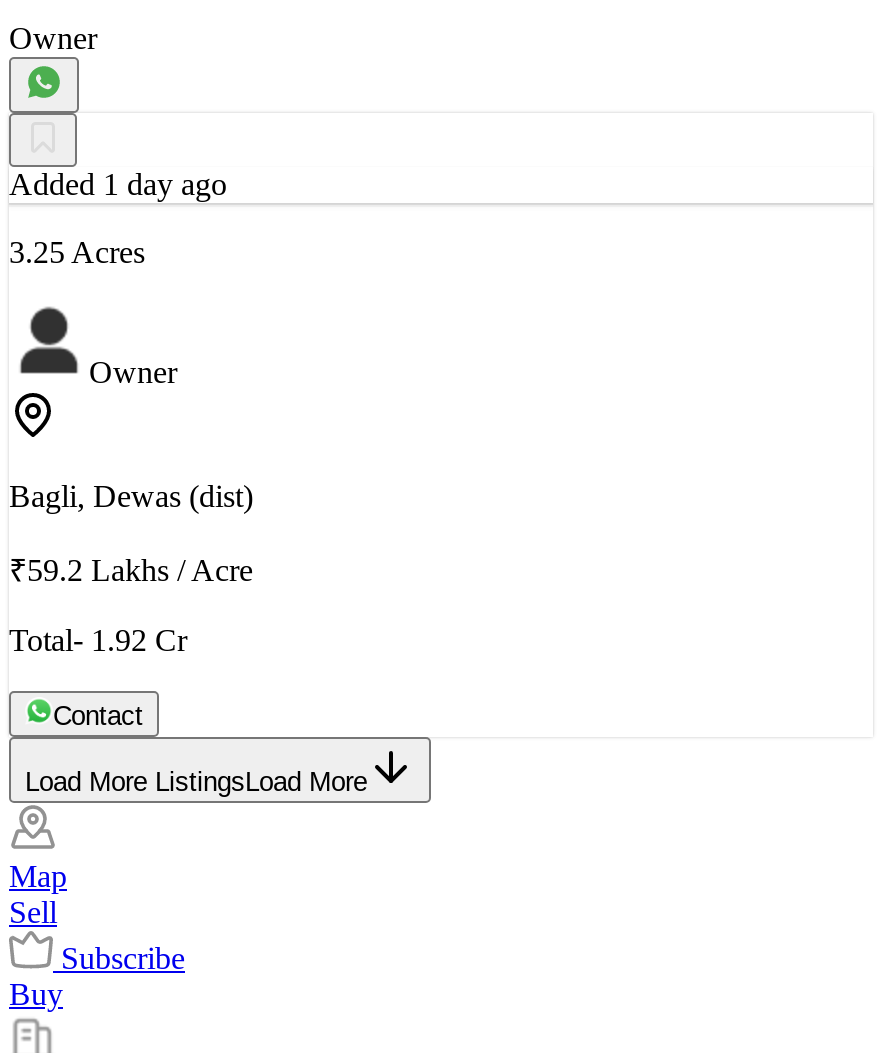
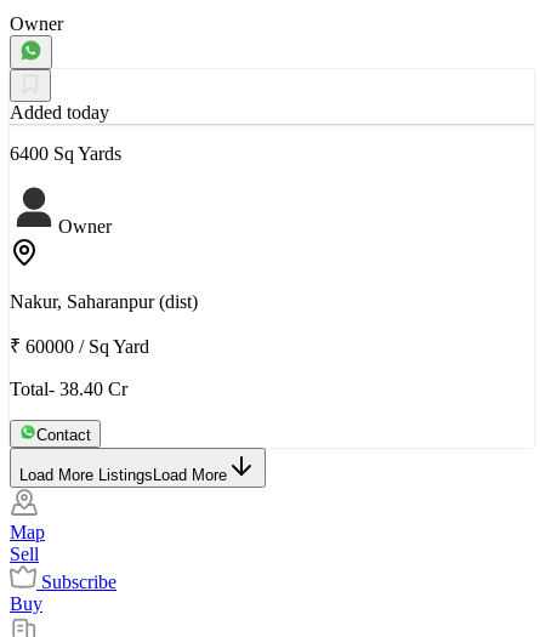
- Added 1 day ago
+ Added today

- 3.25 Acres
+ 6400 Sq Yards

- Bagli, Dewas (dist)
+ Nakur, Saharanpur (dist)

- ₹59.2 Lakhs / Acre
+ ₹ 60000 / Sq Yard

- Total- 1.92 Cr
+ Total- 38.40 Cr
